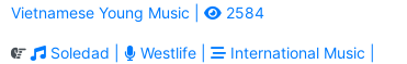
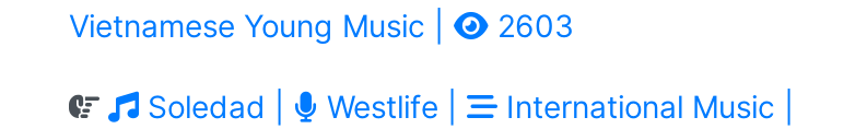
- 2584
+ 2603
